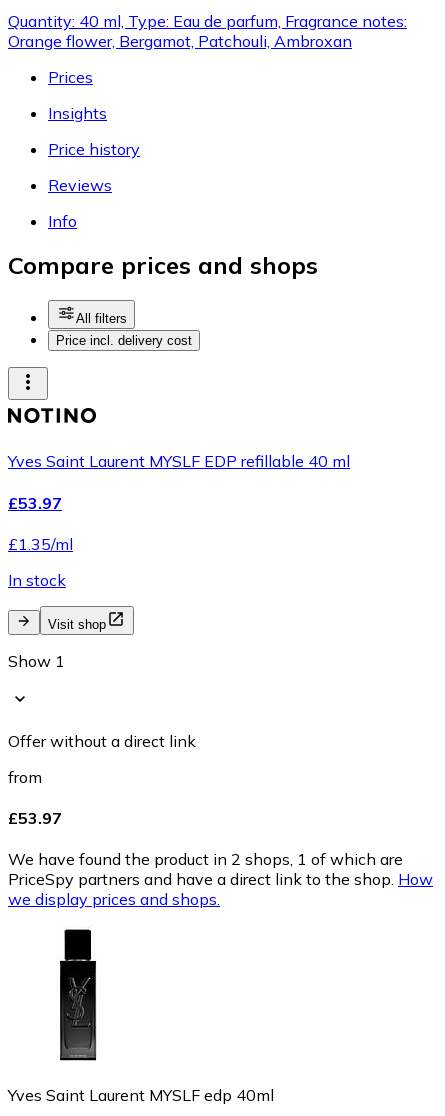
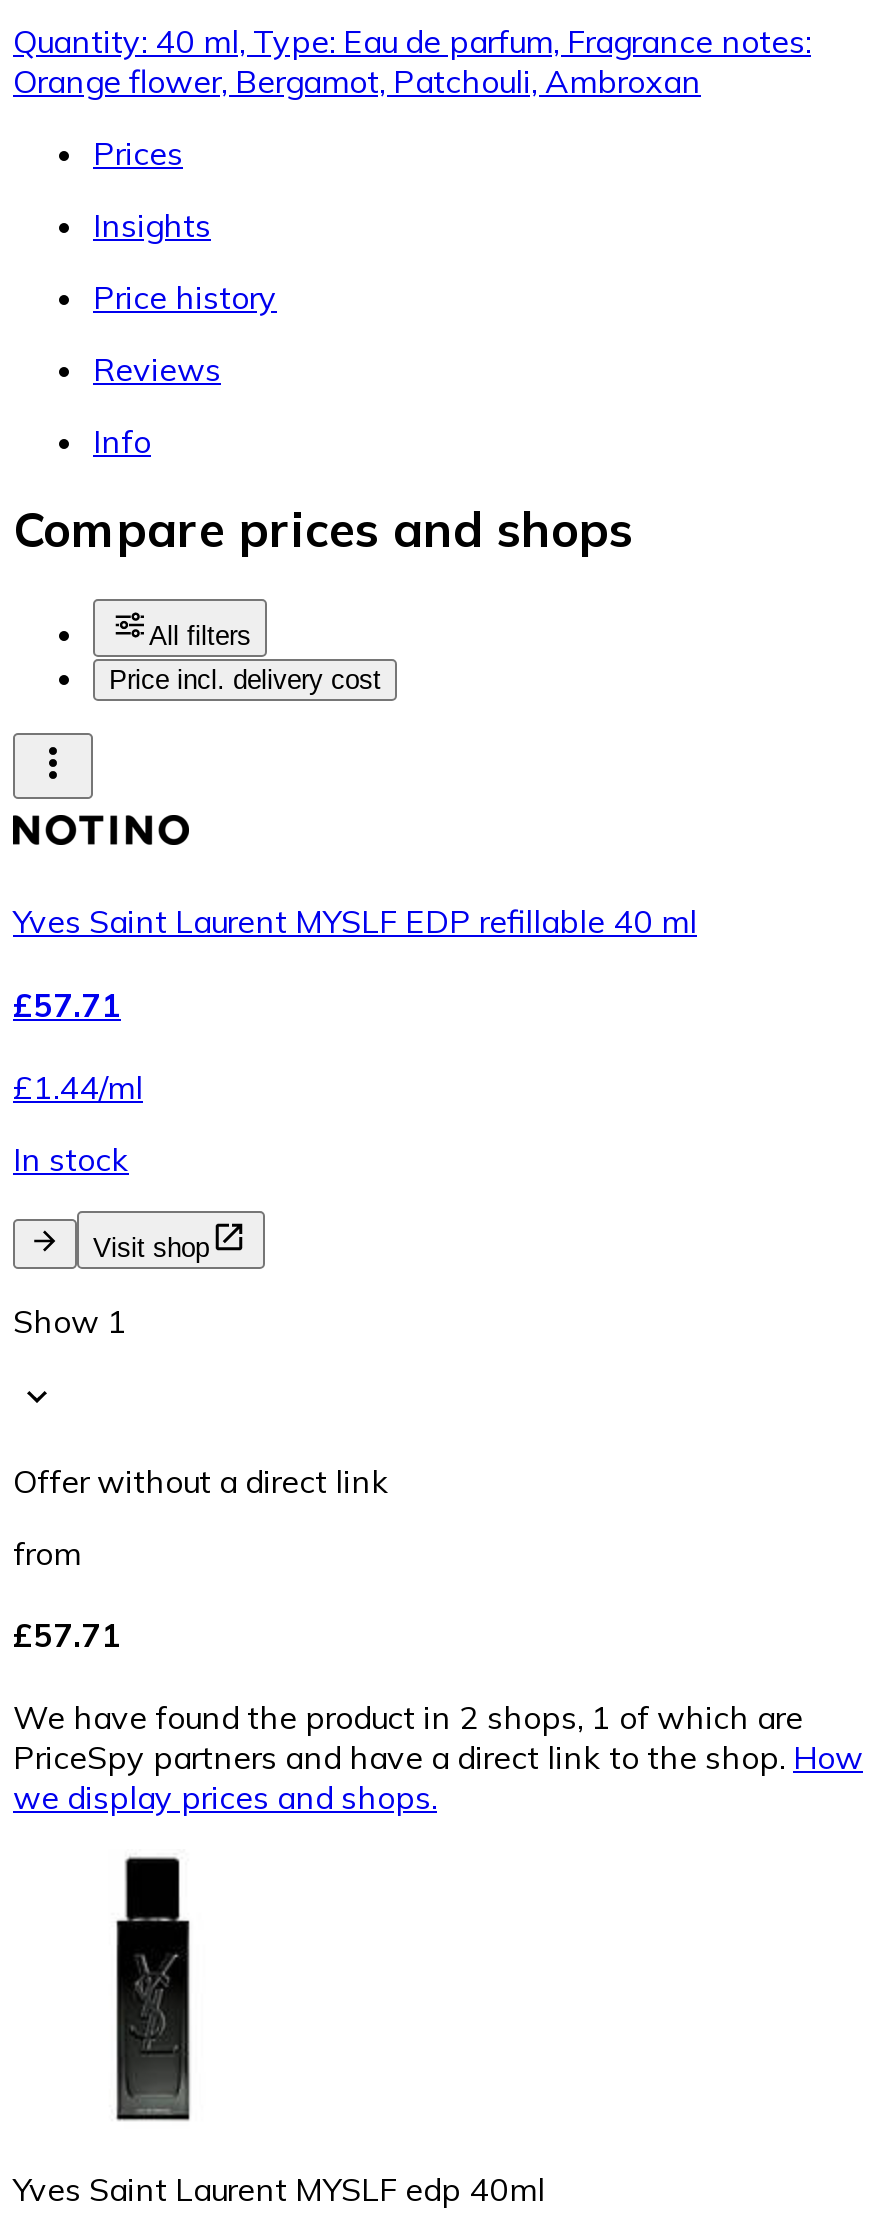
- £53.97
+ £57.71

- £1.35/ml
+ £1.44/ml

- £53.97
+ £57.71
